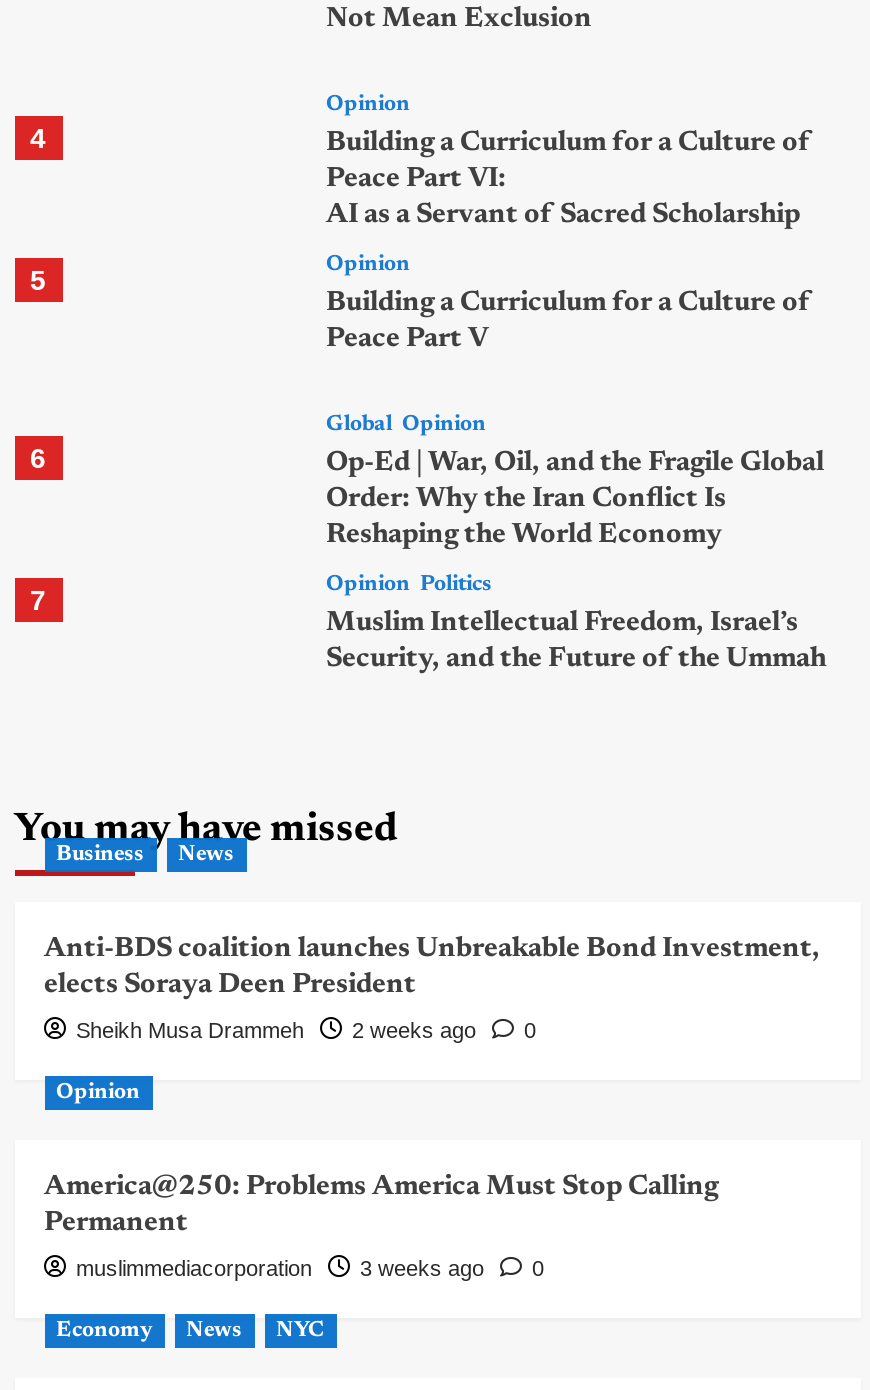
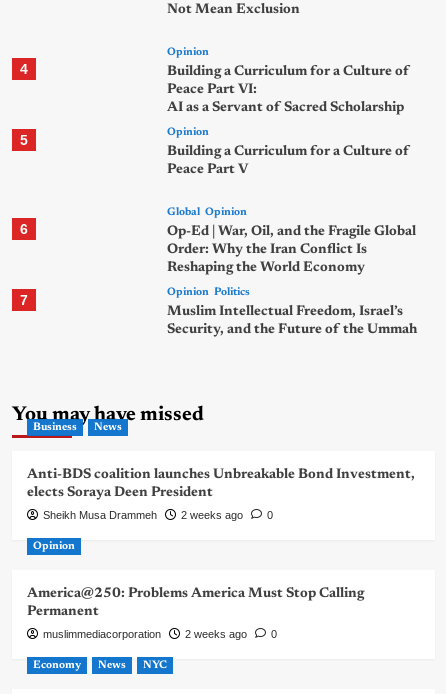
- muslimmediacorporation 3 weeks ago 0
+ muslimmediacorporation 2 weeks ago 0
